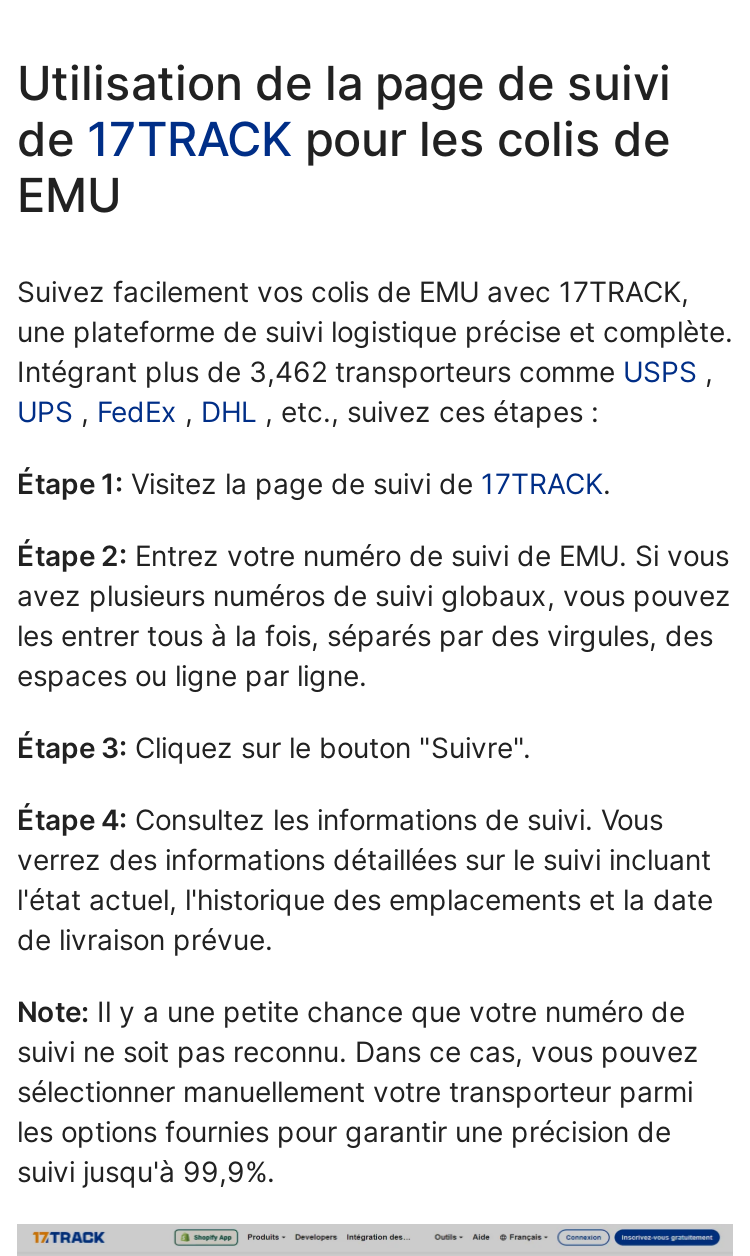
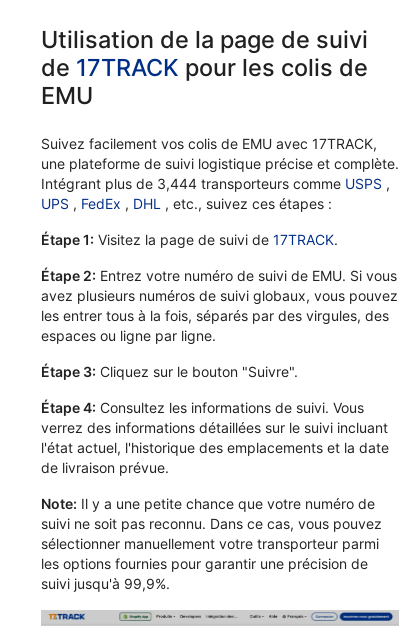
- Intégrant plus de 3,462 transporteurs comme USPS,
+ Intégrant plus de 3,444 transporteurs comme USPS,
